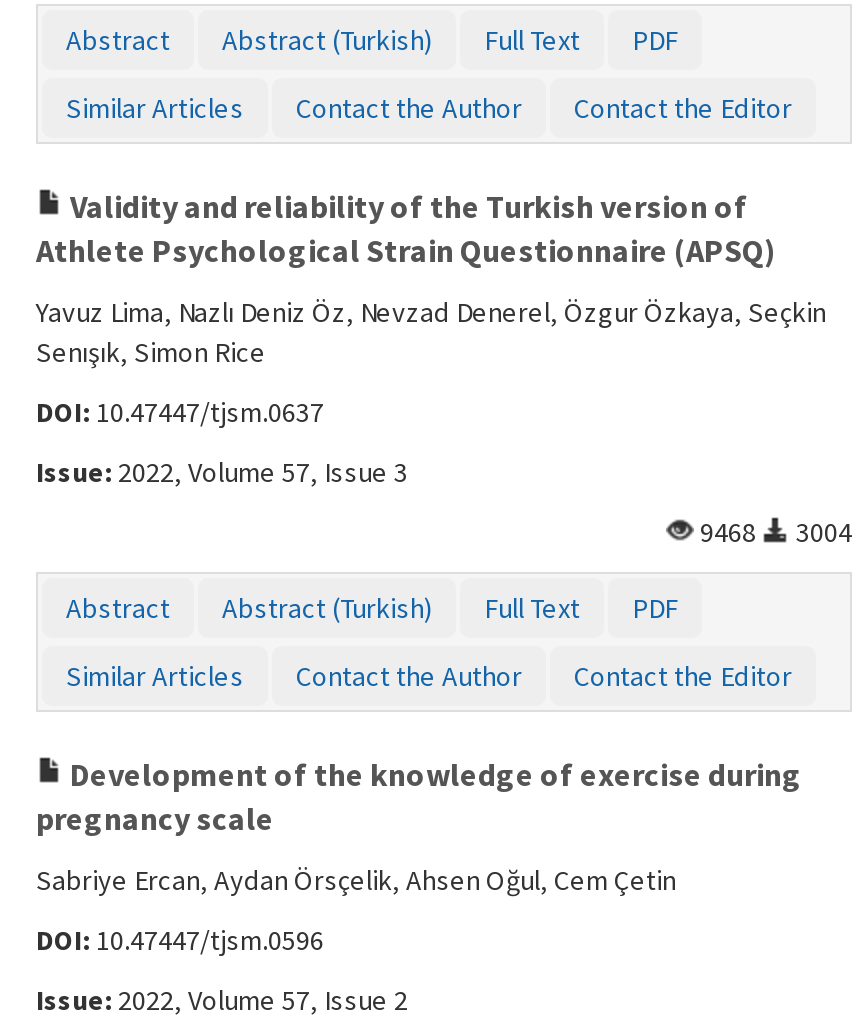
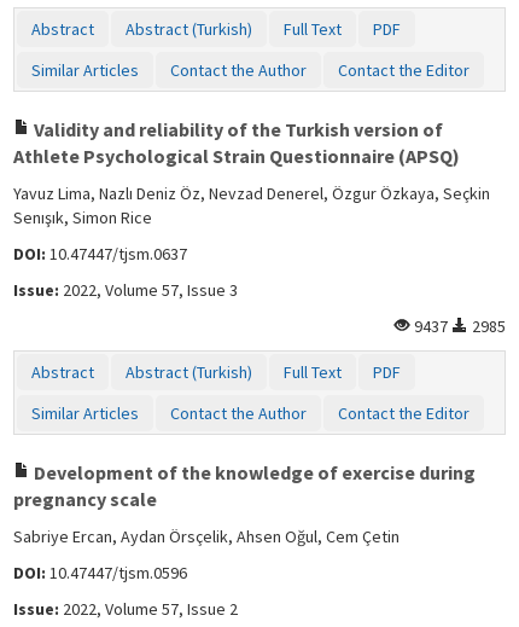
- 9468
+ 9437

- 3004
+ 2985
